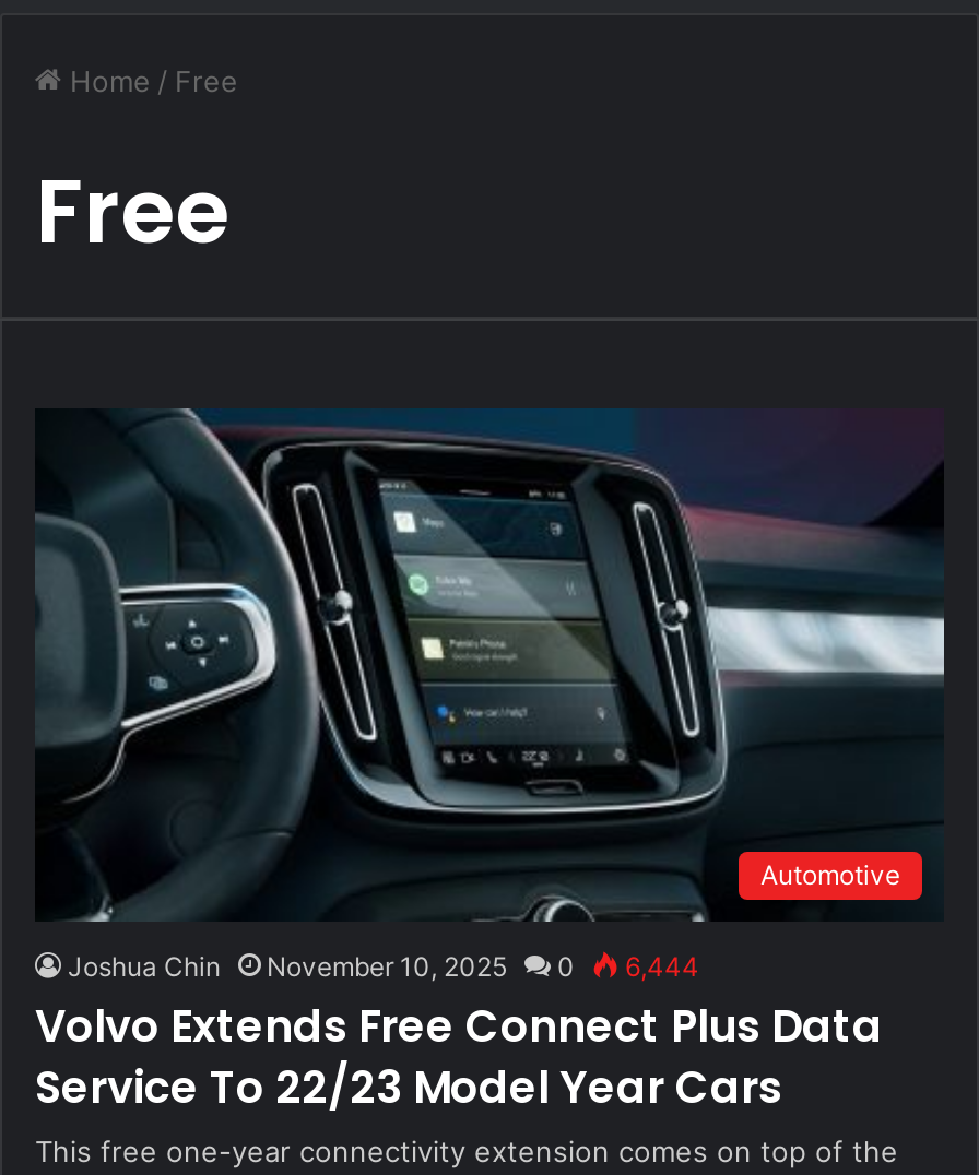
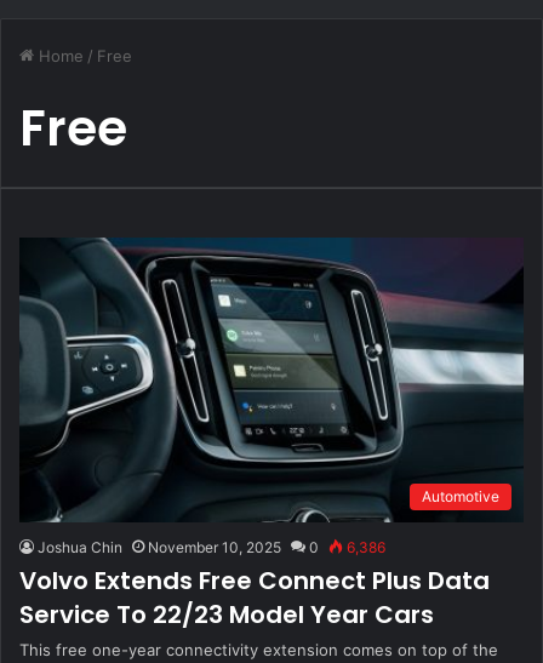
- Joshua Chin November 10, 2025 0 6,444
+ Joshua Chin November 10, 2025 0 6,386
